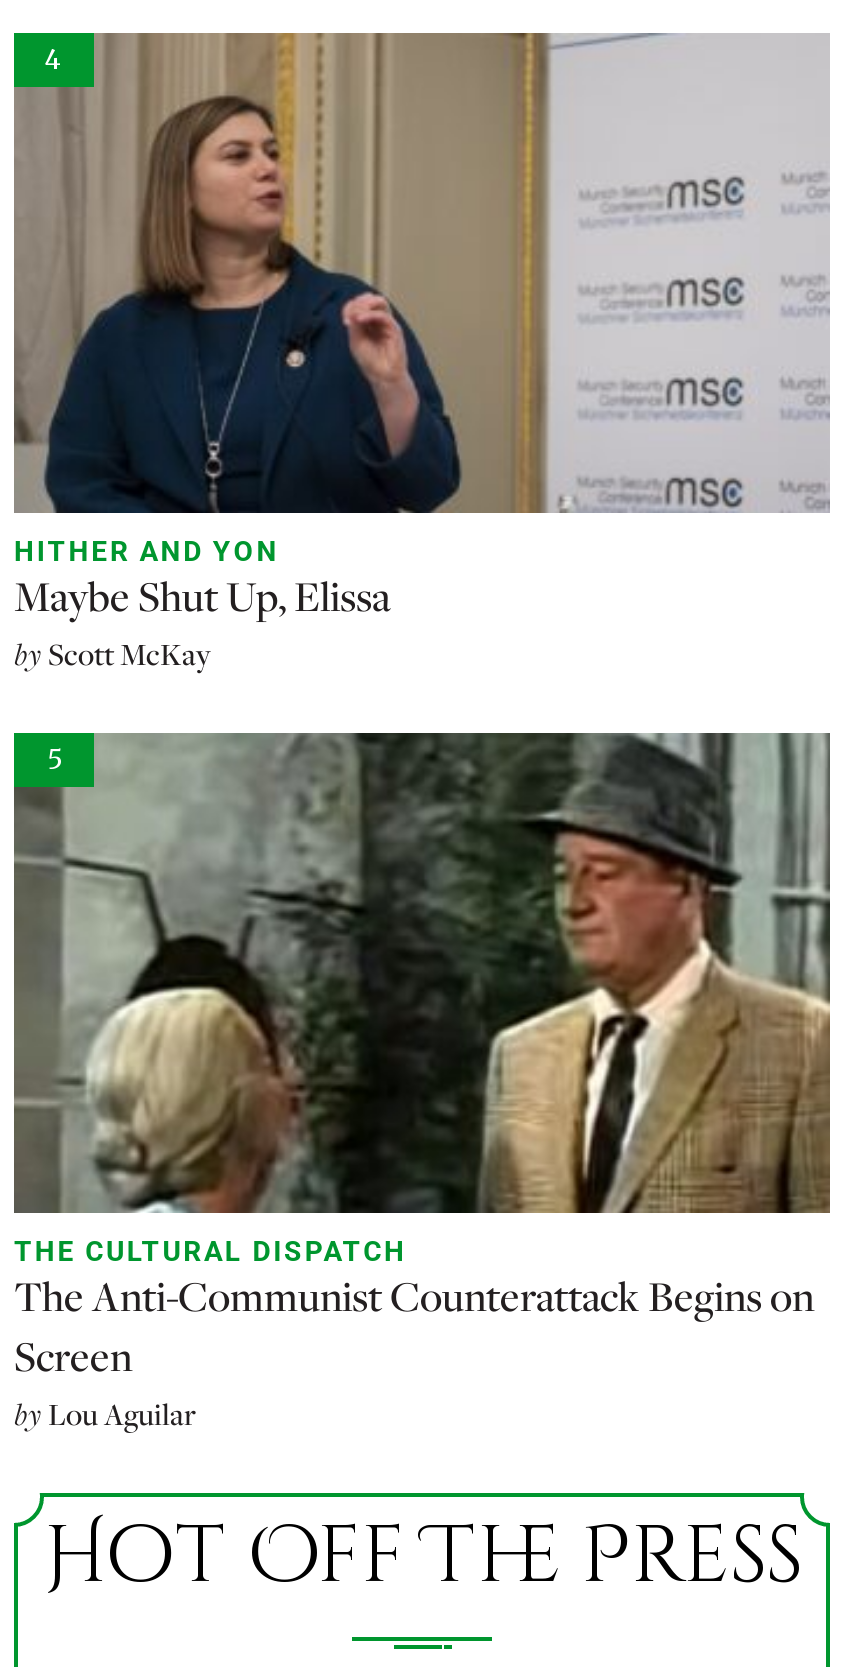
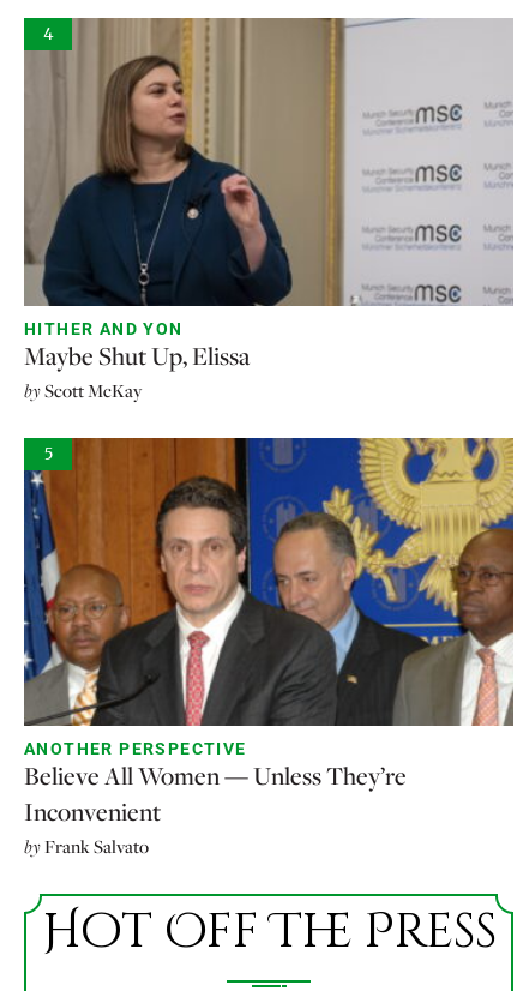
- [image]
- THE CULTURAL DISPATCH
- The Anti-Communist Counterattack Begins on
- Screen
- by Lou Aguilar
+ [image]
+ ANOTHER PERSPECTIVE
+ Believe All Women — Unless They’re
+ Inconvenient
+ by Frank Salvato
